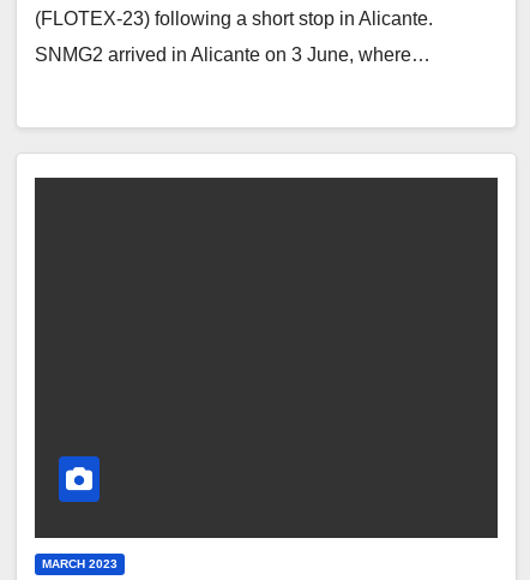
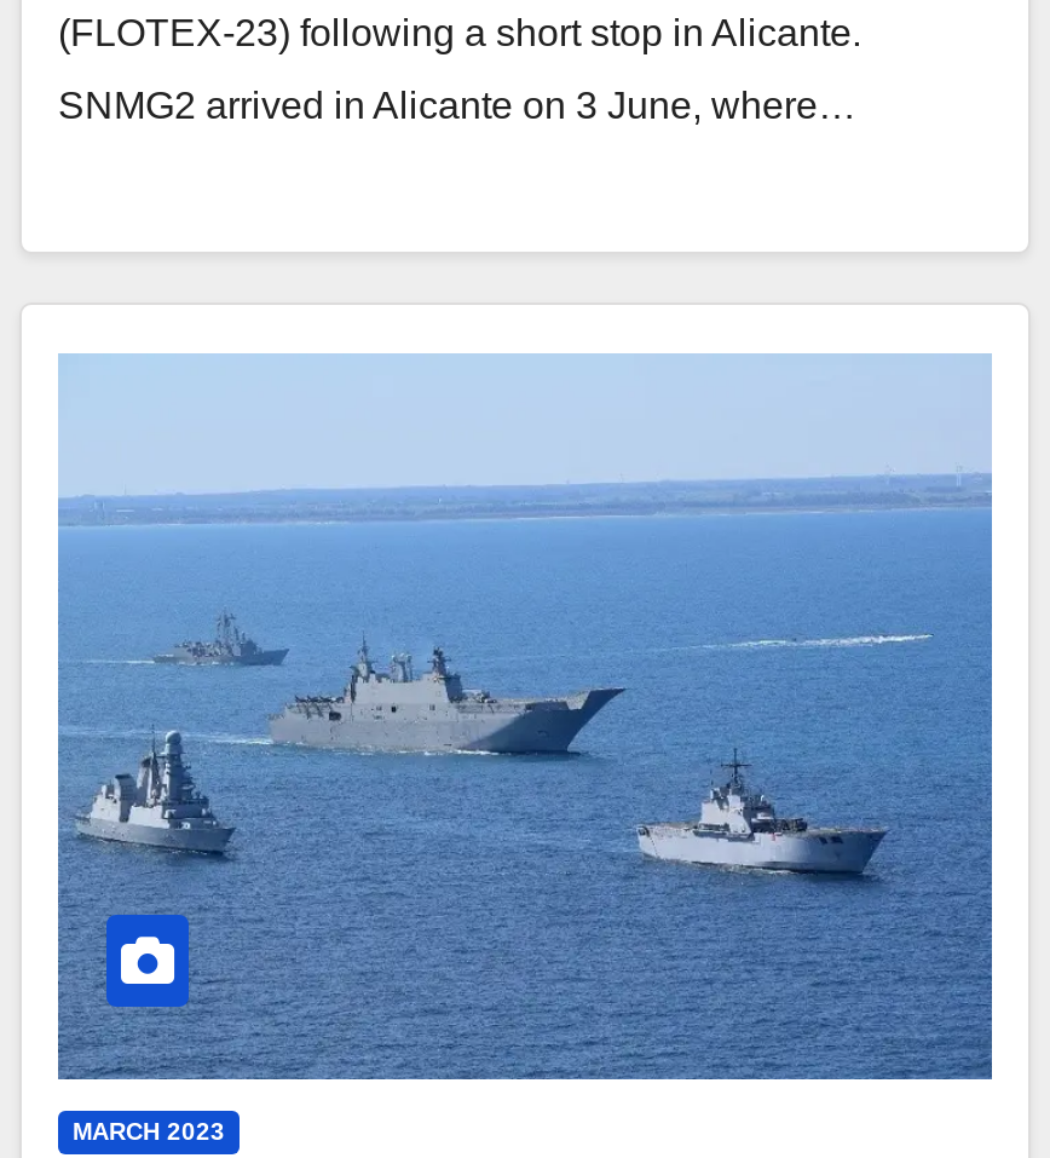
+ [image]
